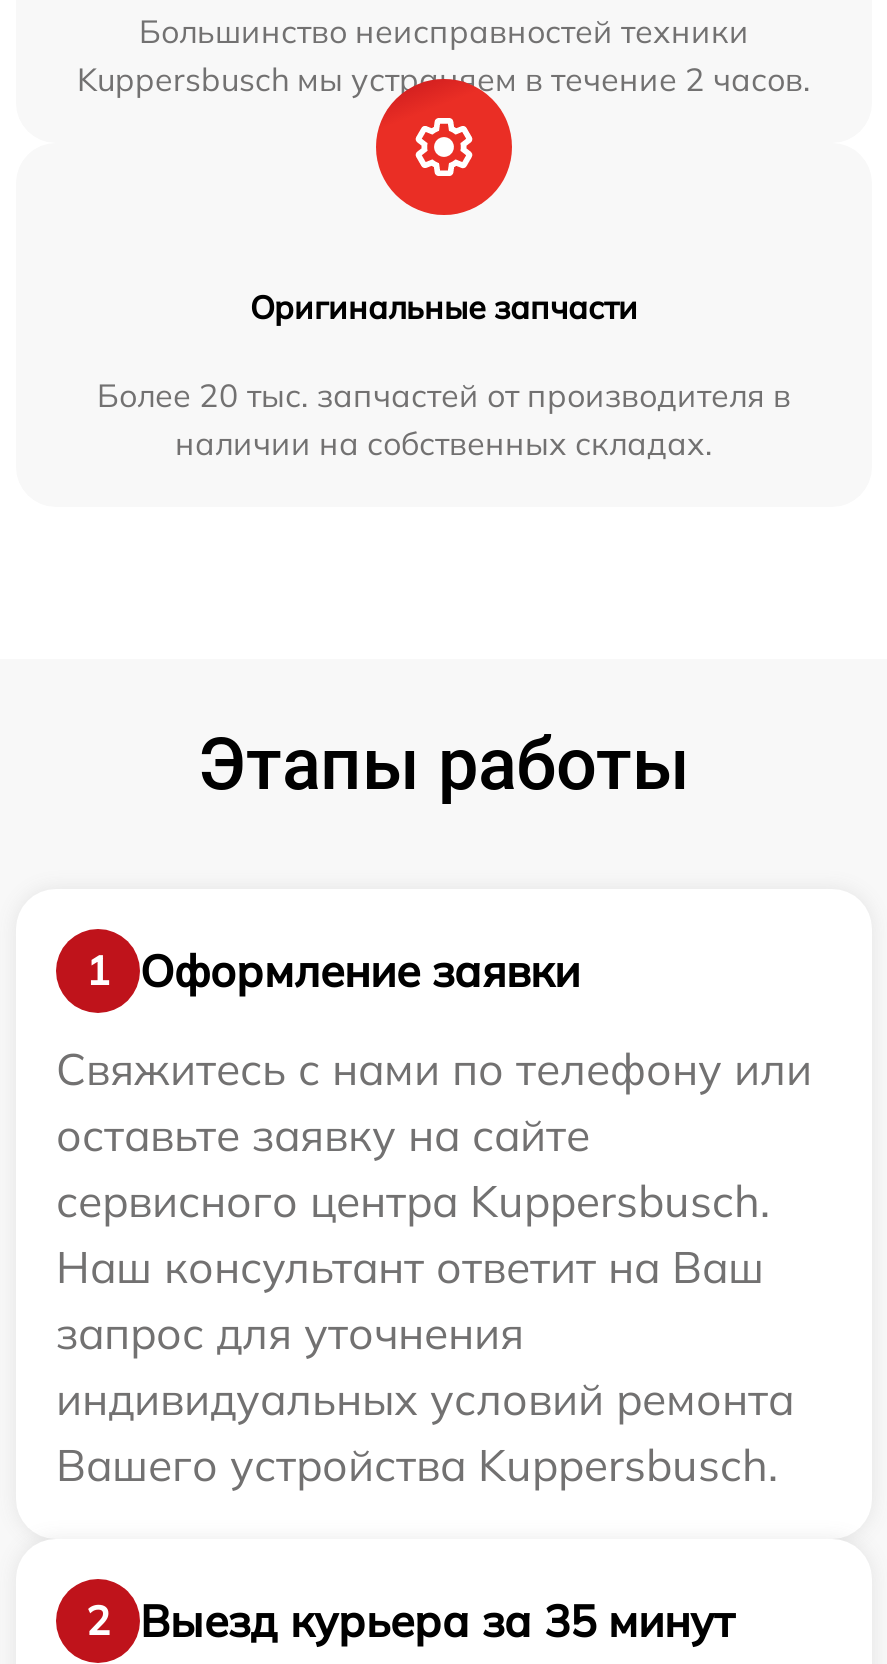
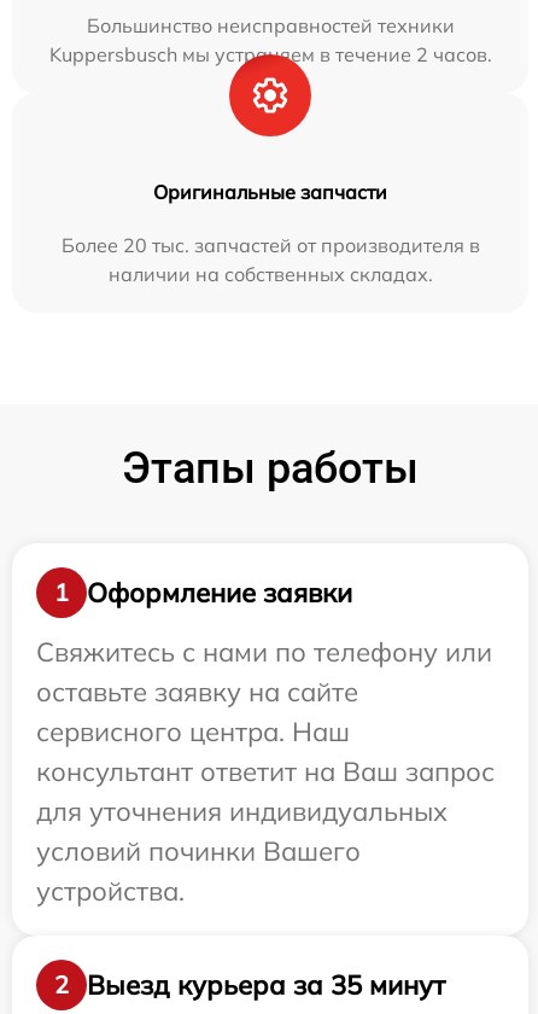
- сервисного центра Kuppersbusch.
- Наш консультант ответит на Ваш
- запрос для уточнения
- индивидуальных условий ремонта
- Вашего устройства Kuppersbusch.
+ сервисного центра. Наш
+ консультант ответит на Ваш запрос
+ для уточнения индивидуальных
+ условий починки Вашего
+ устройства.
